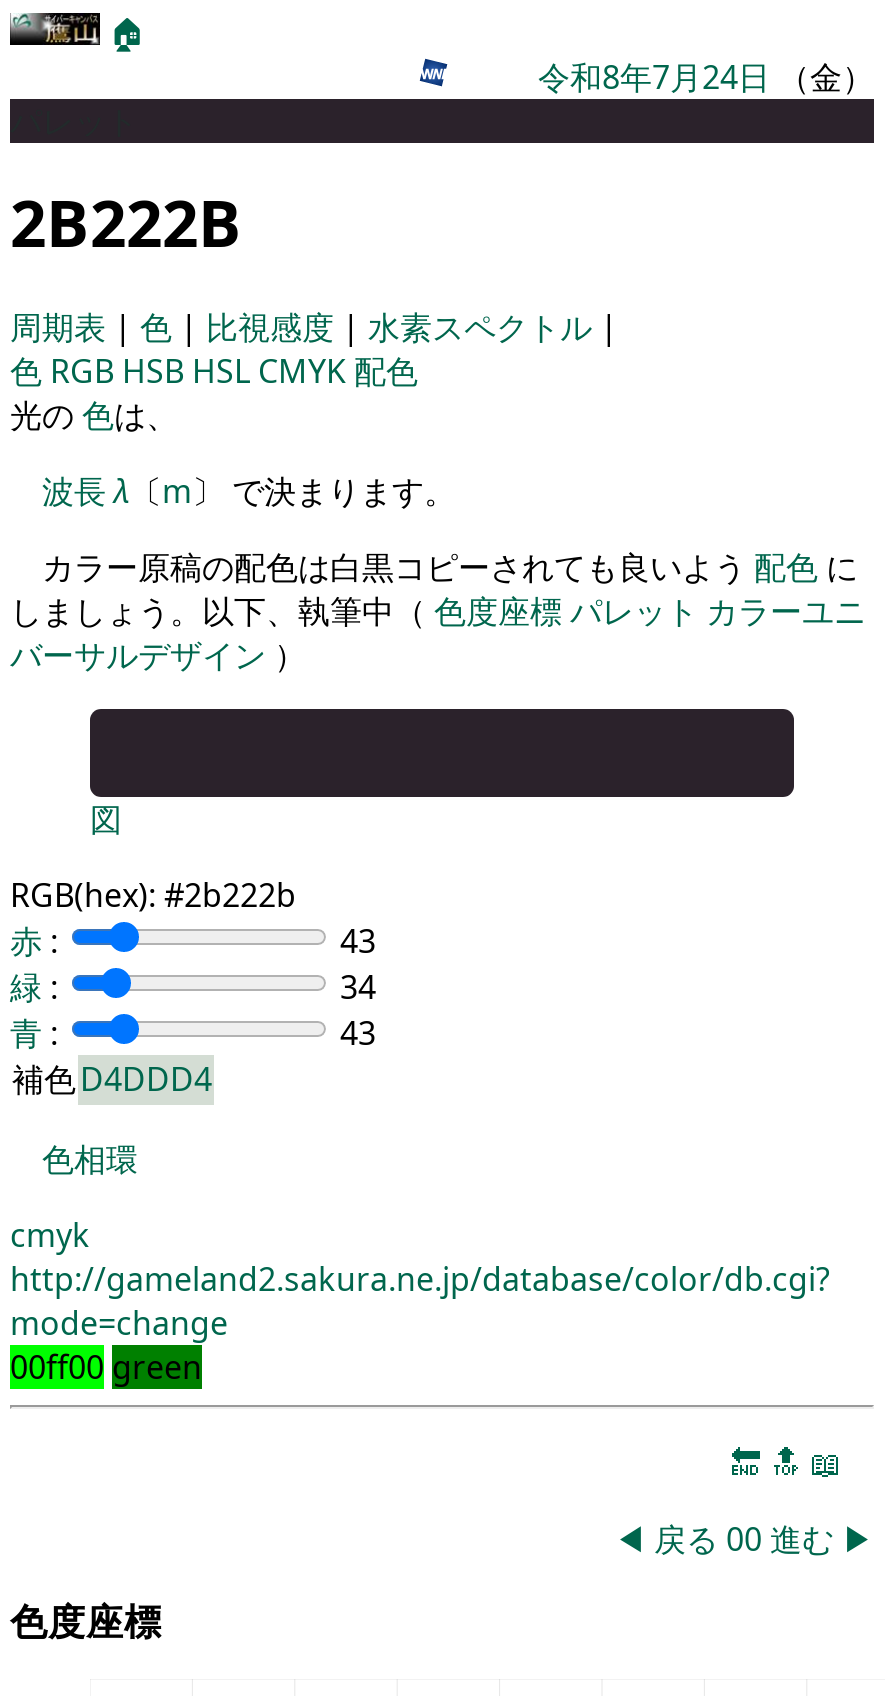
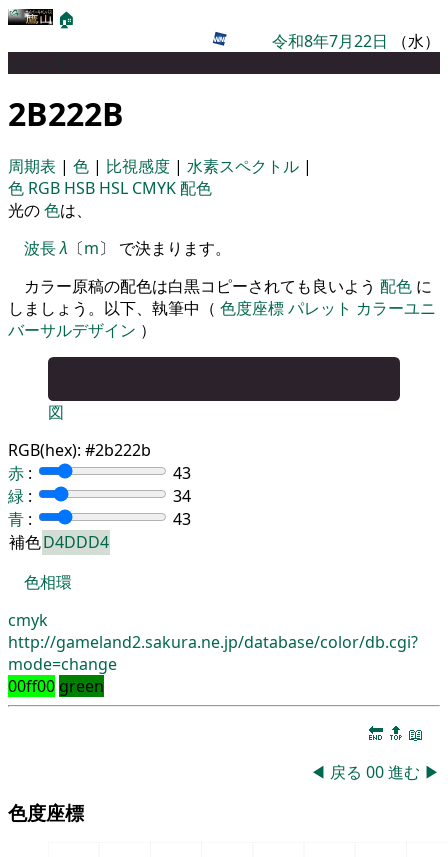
- 令和8年7月24日（金）
+ 令和8年7月22日（水）
